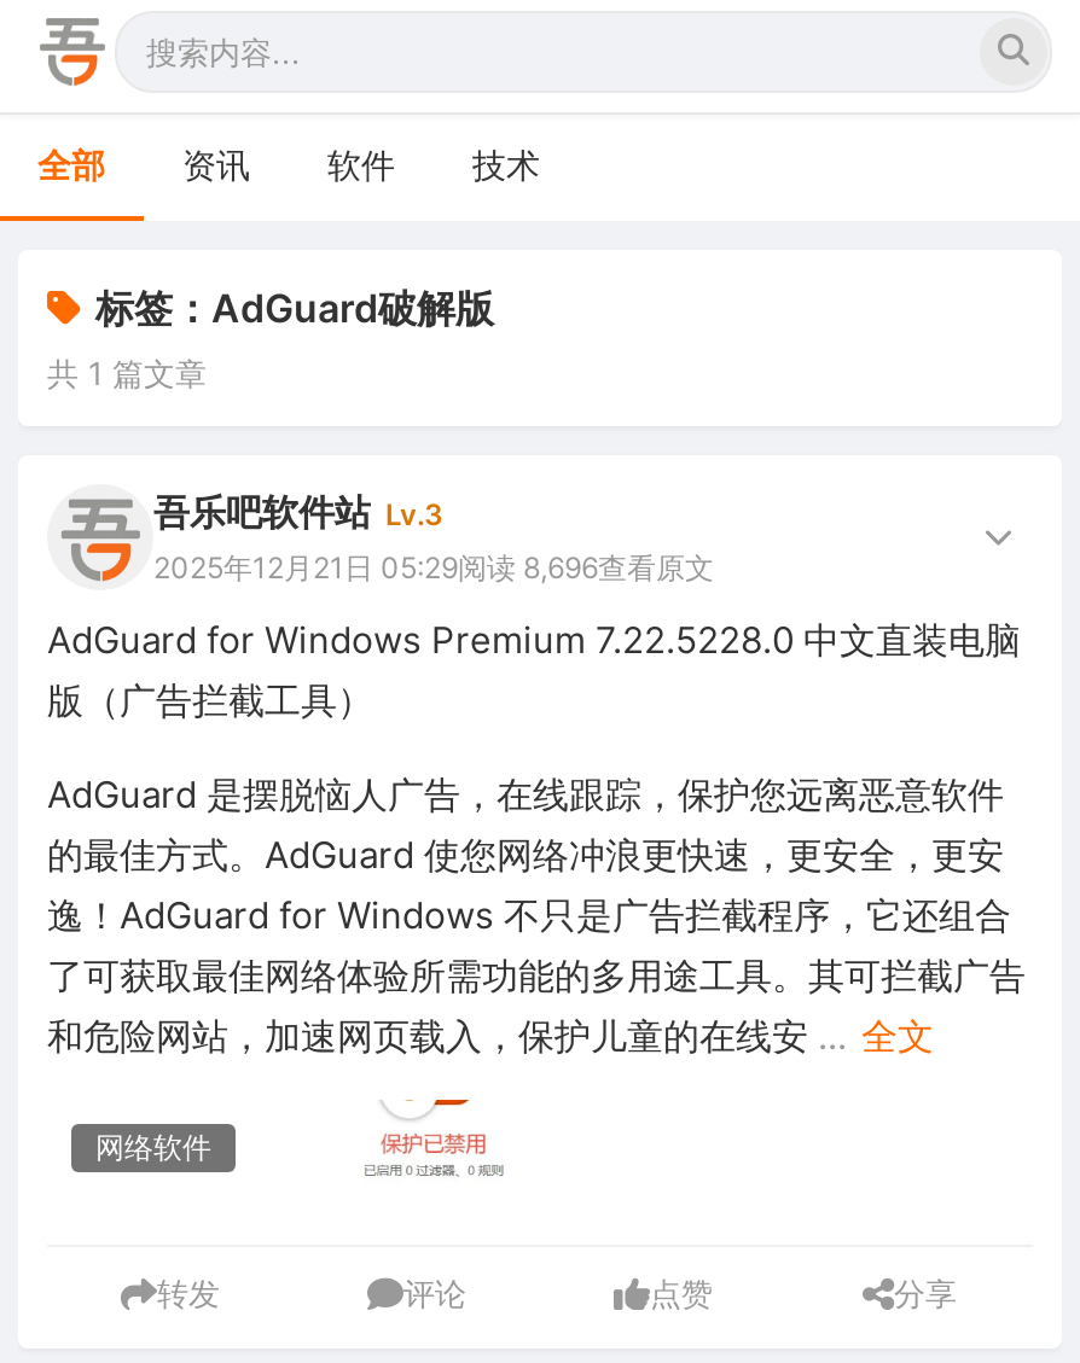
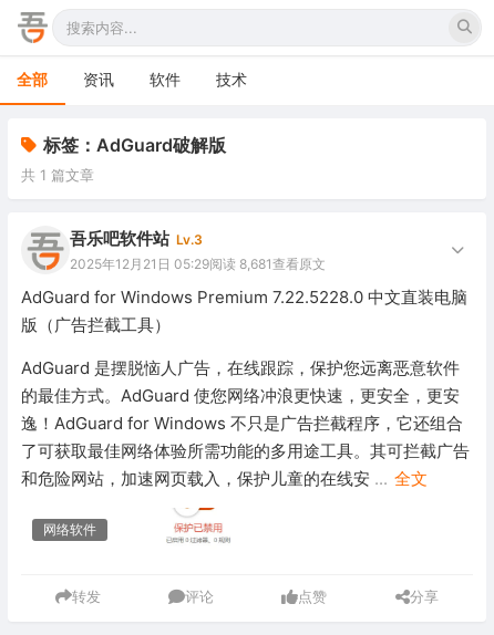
- 2025年12月21日 05:29阅读 8,696查看原文
+ 2025年12月21日 05:29阅读 8,681查看原文
